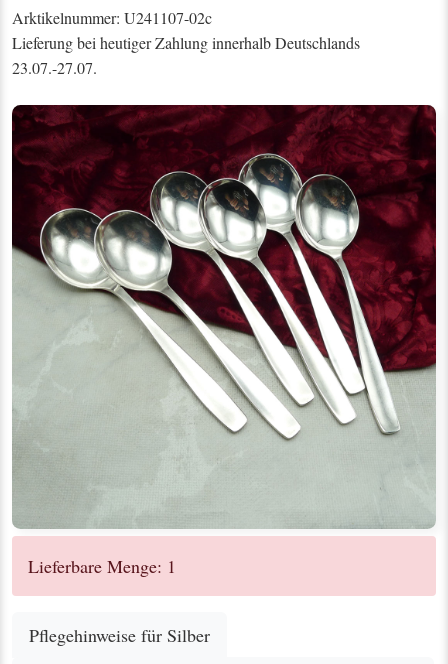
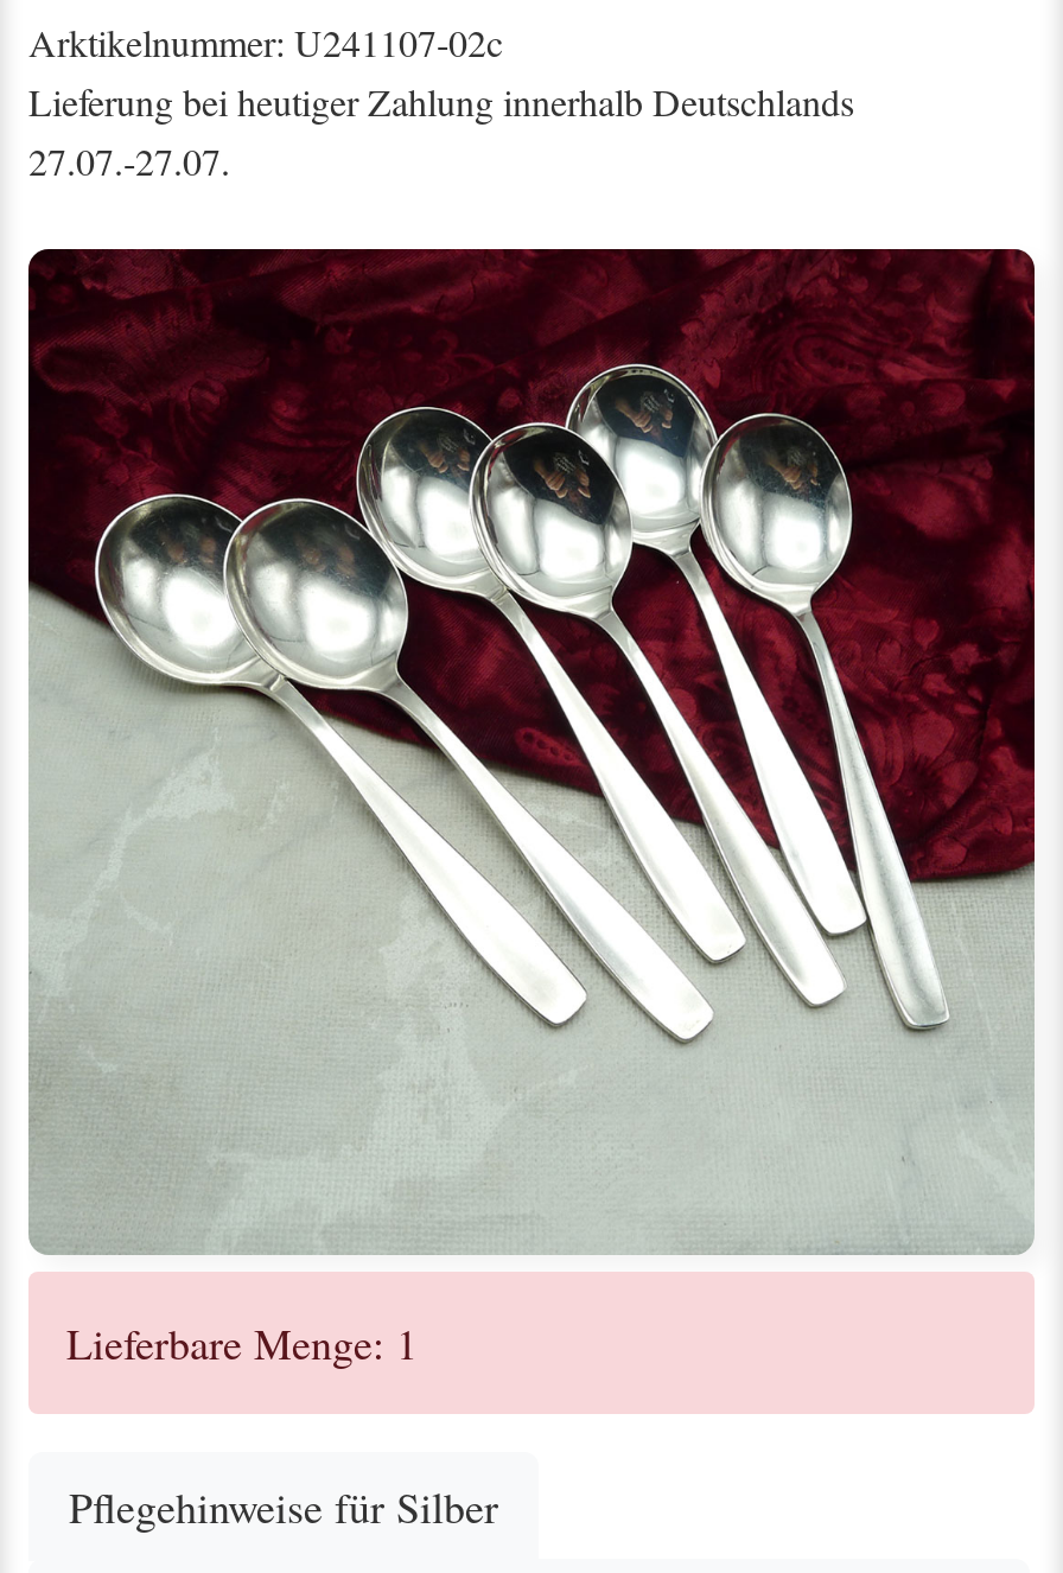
- 23.07.-27.07.
+ 27.07.-27.07.
